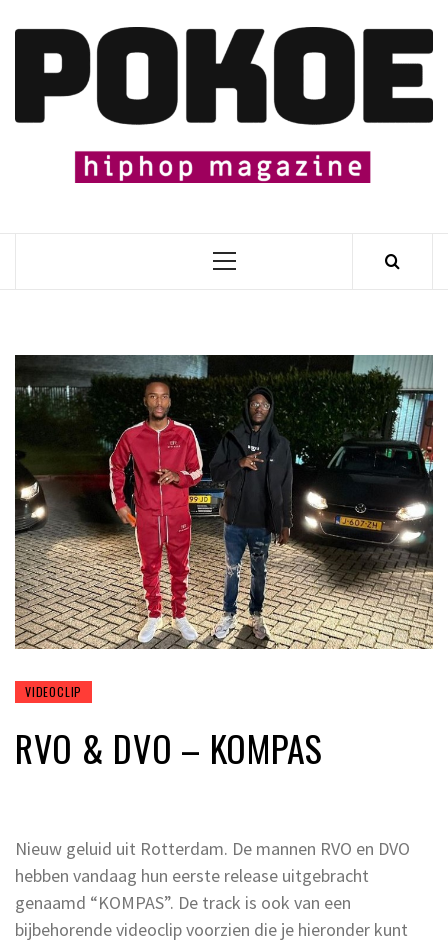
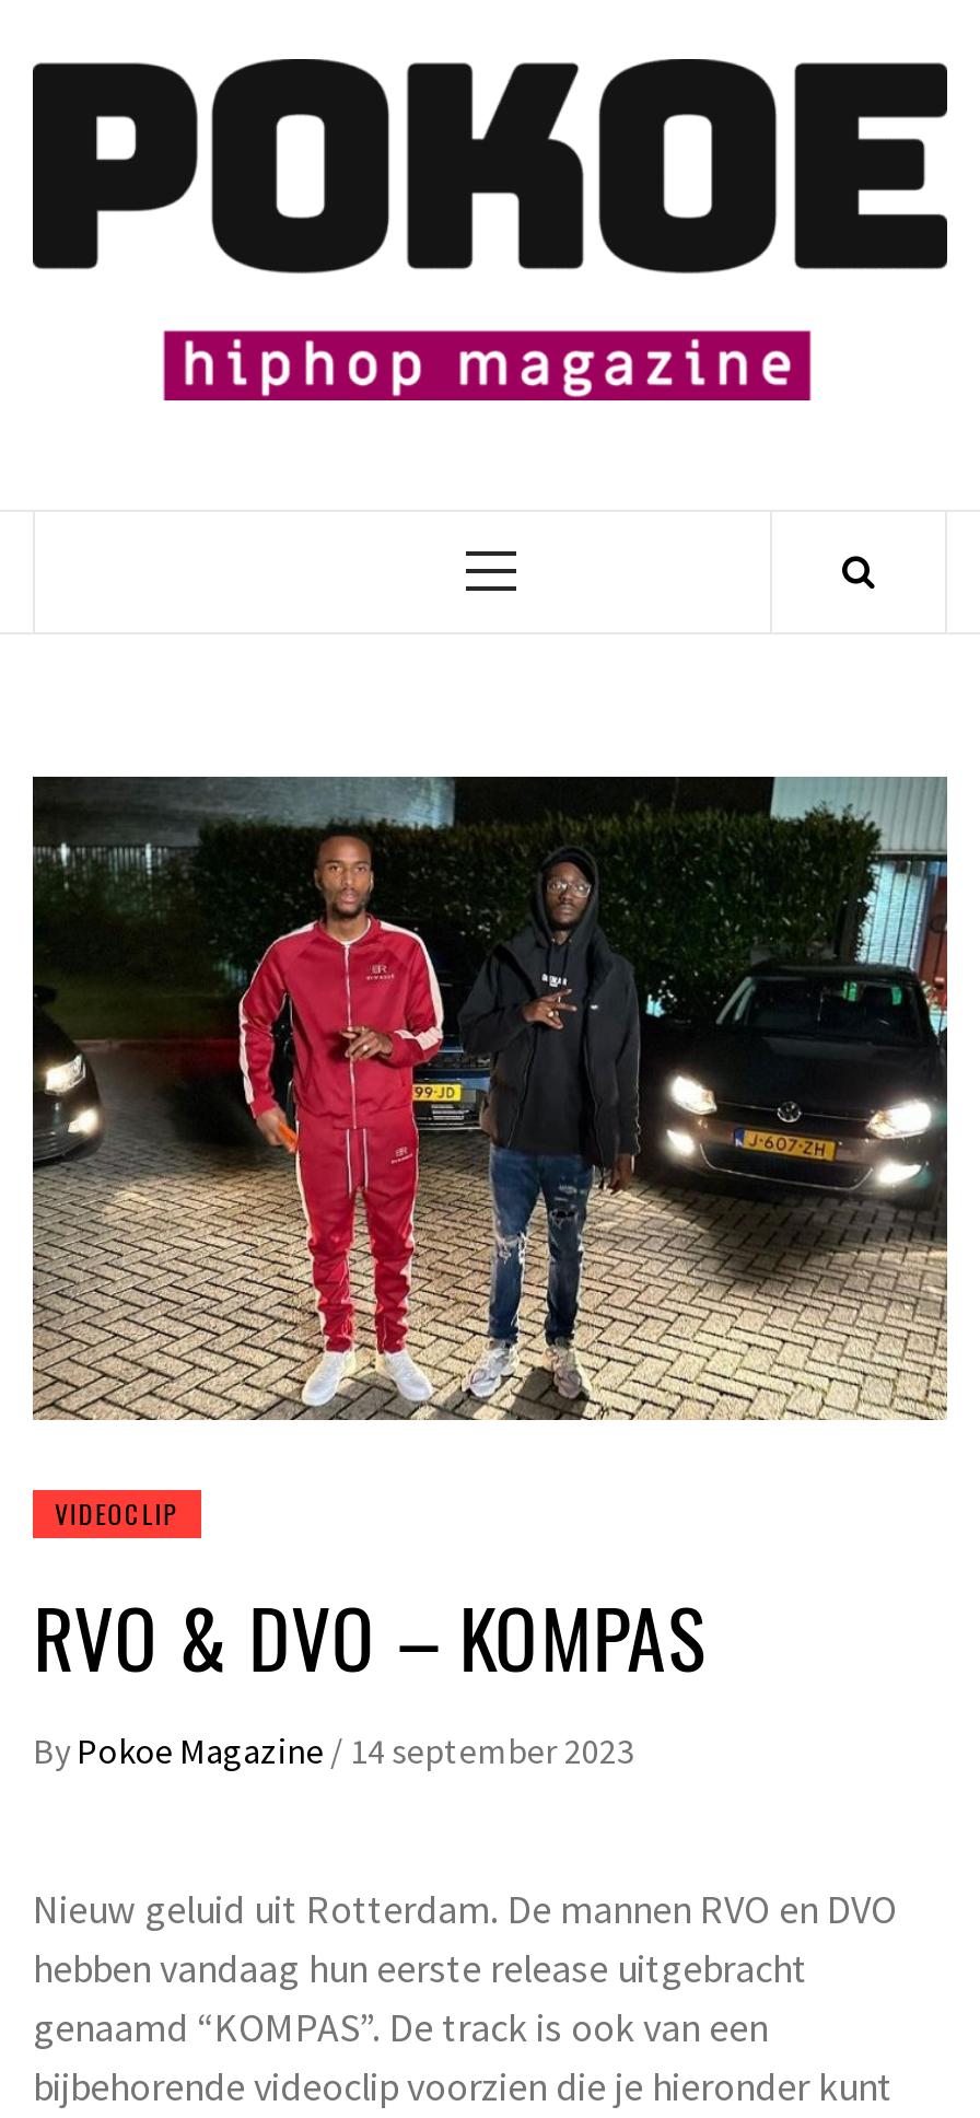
+ By Pokoe Magazine / 14 september 2023
